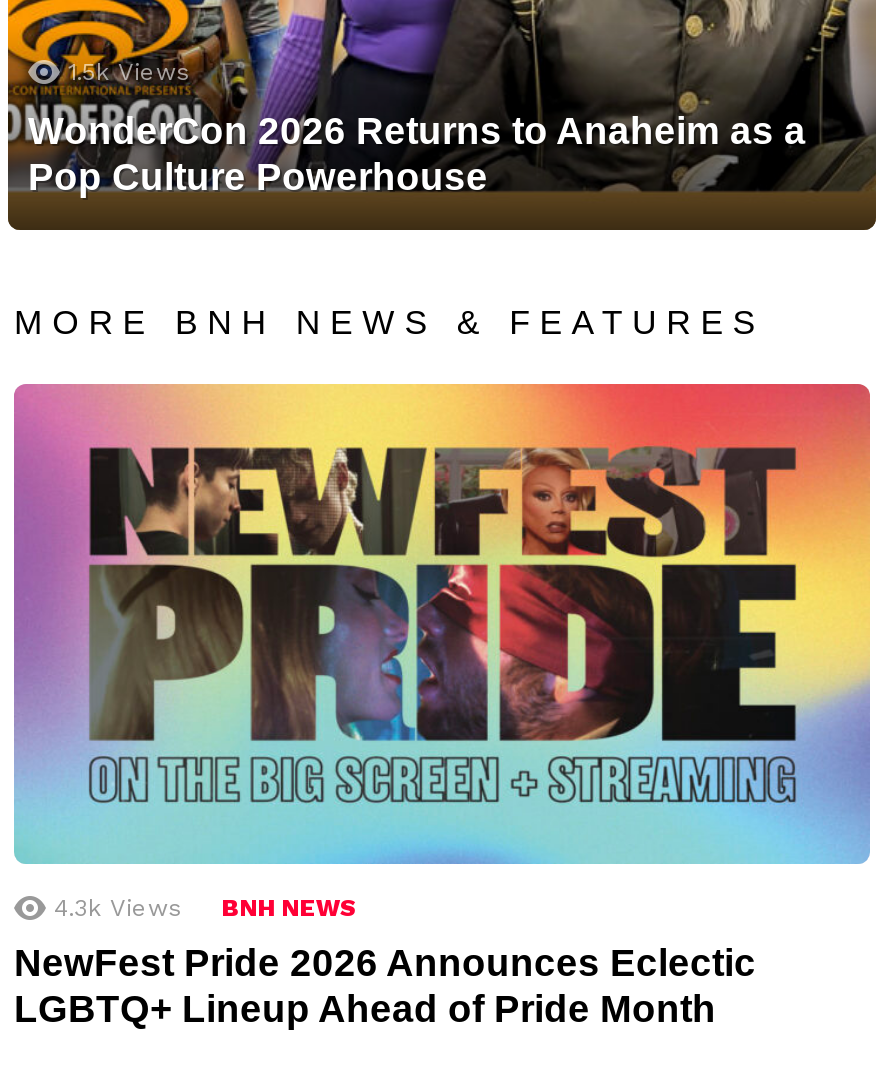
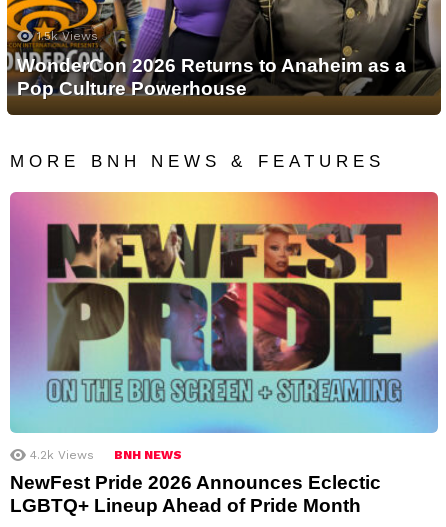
- 4.3k Views BNH NEWS
+ 4.2k Views BNH NEWS
